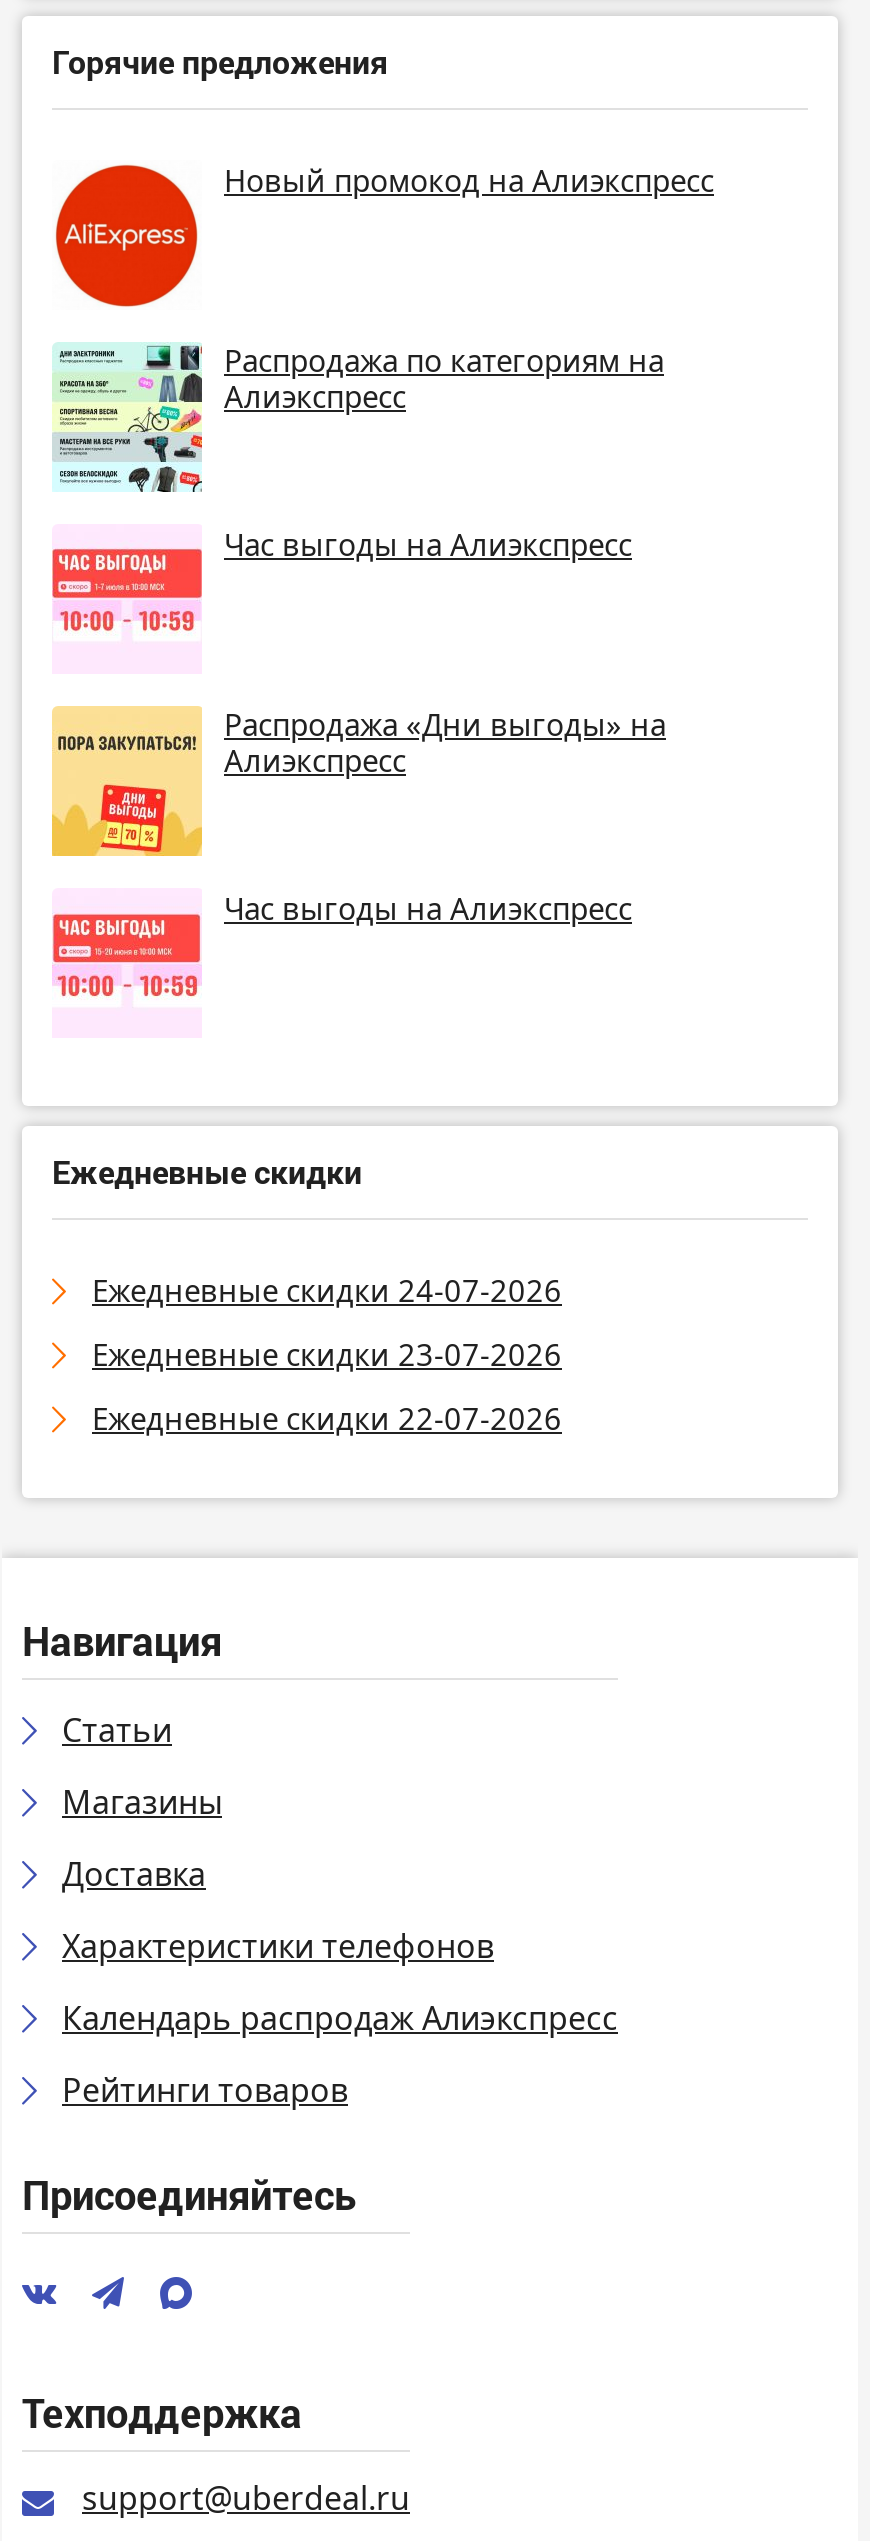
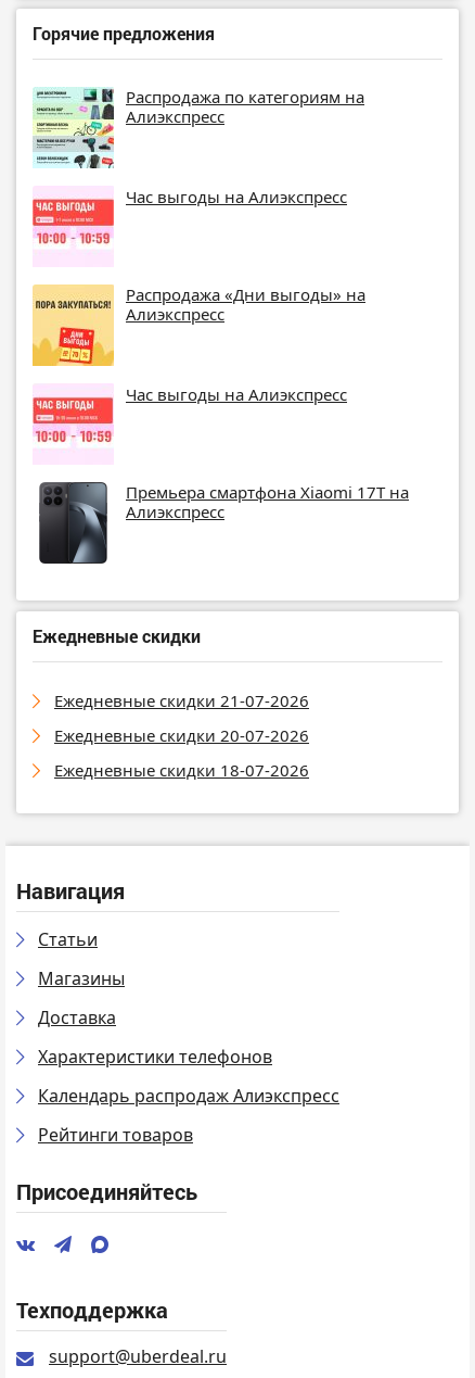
- [image]
- Новый промокод на Алиэкспресс

moved up: [image] | Распродажа по категориям на | Алиэкспресс | Час выгоды на Алиэкспресс | Распродажа «Дни выгоды» на | Алиэкспресс | Час выгоды на Алиэкспресс

moved up: [image]

+ [image]
+ Премьера смартфона Xiaomi 17T на
+ Алиэкспресс

- Ежедневные скидки 24-07-2026
+ Ежедневные скидки 21-07-2026

- Ежедневные скидки 23-07-2026
+ Ежедневные скидки 20-07-2026

- Ежедневные скидки 22-07-2026
+ Ежедневные скидки 18-07-2026
